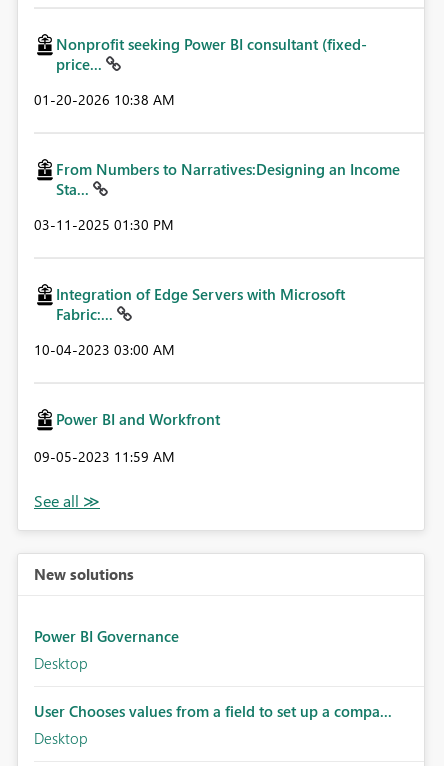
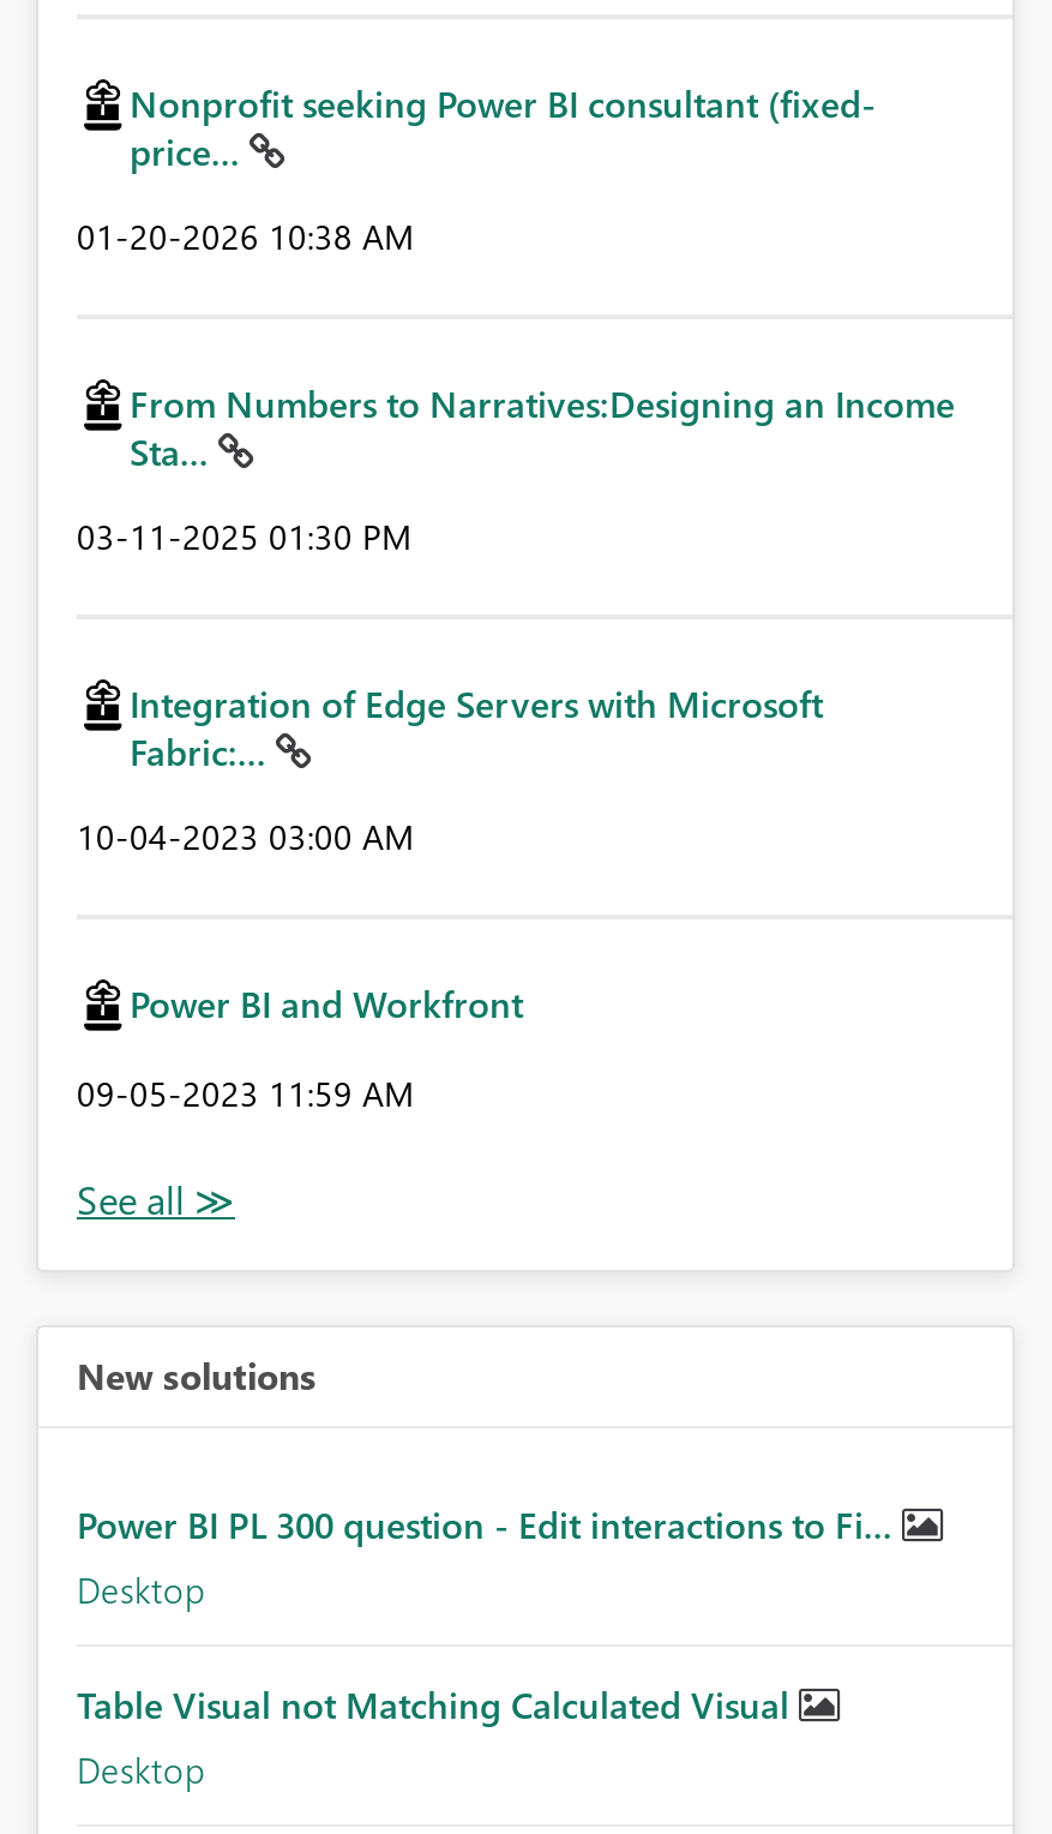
- Power BI Governance
+ Power BI PL 300 question - Edit interactions to Fi...

- User Chooses values from a field to set up a compa...
+ Table Visual not Matching Calculated Visual
